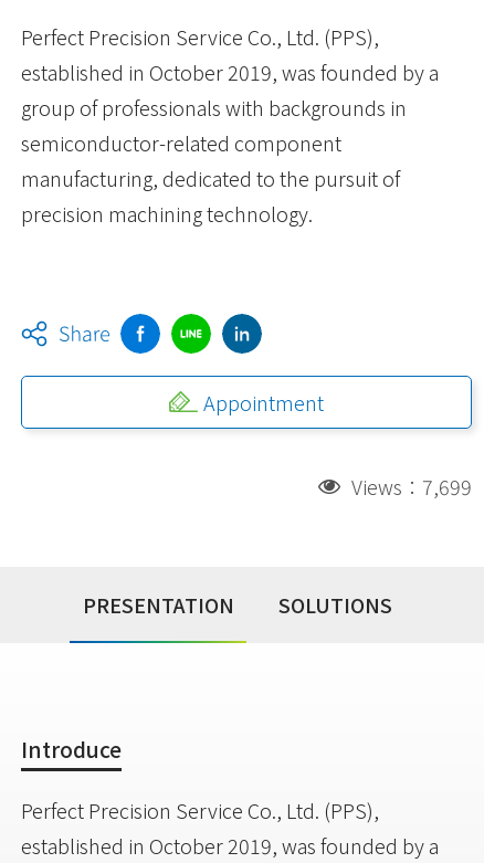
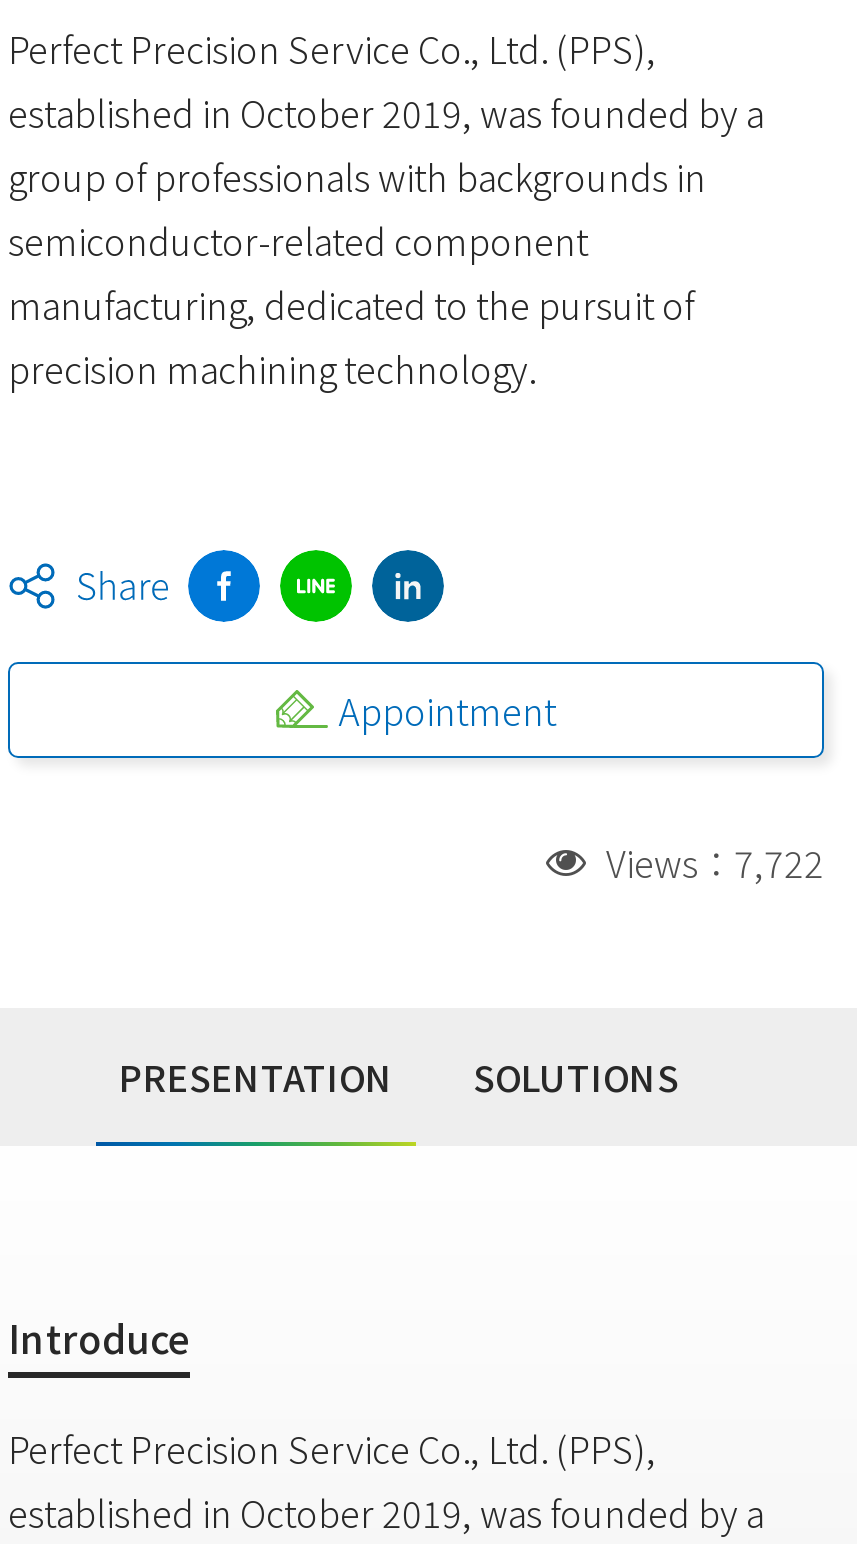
- Views：7,699
+ Views：7,722
